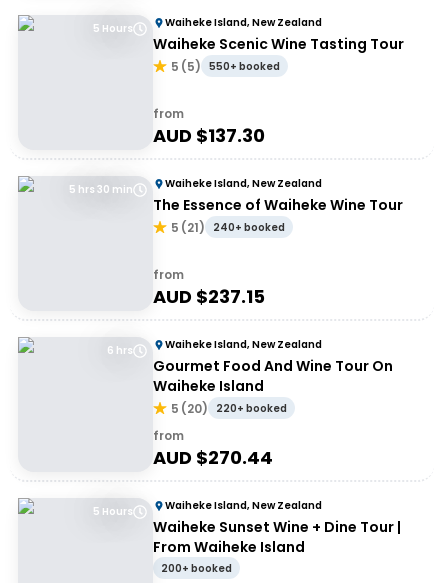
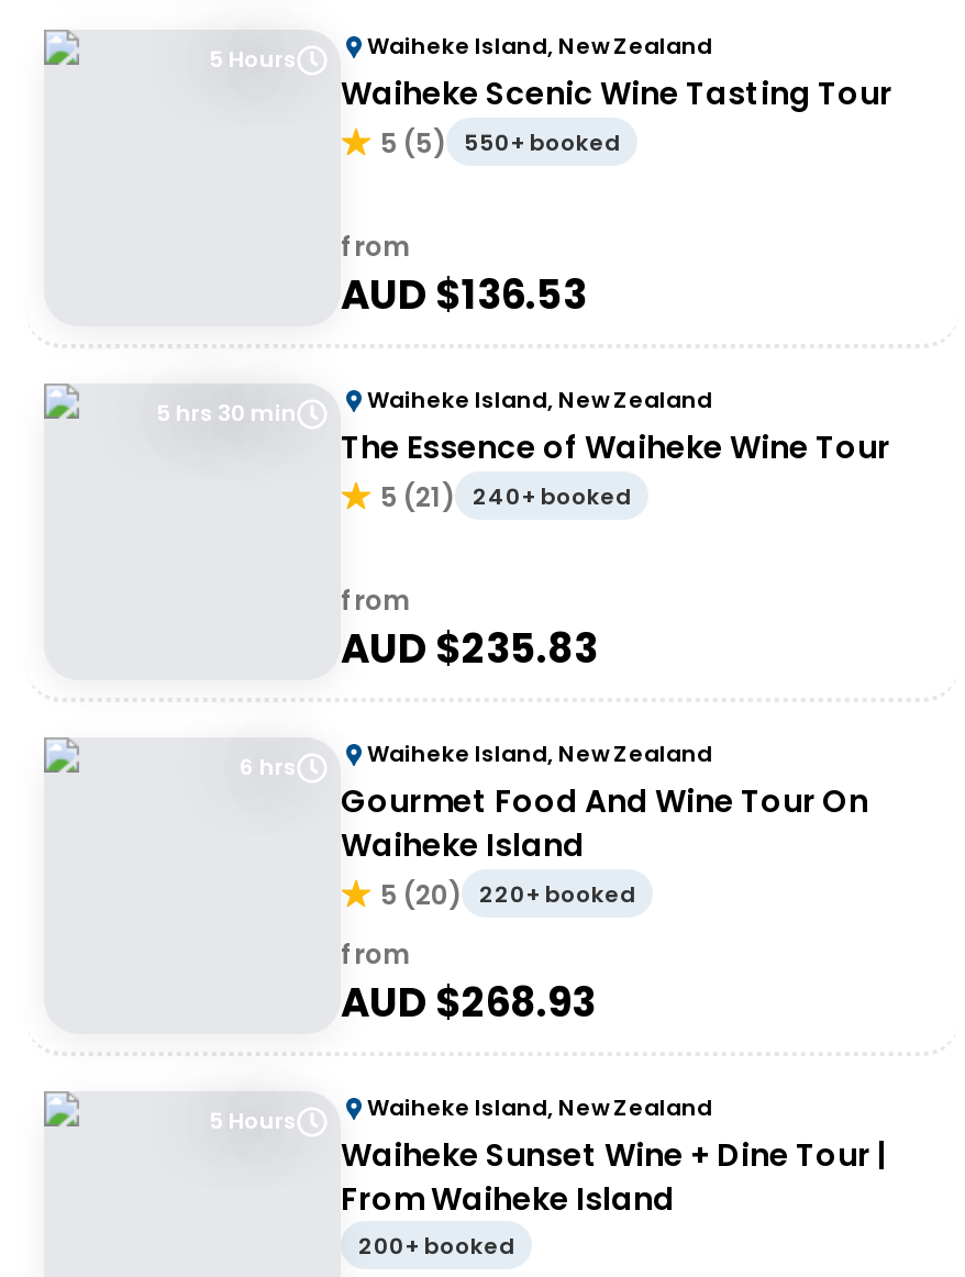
- AUD $137.30
+ AUD $136.53

- AUD $237.15
+ AUD $235.83

- AUD $270.44
+ AUD $268.93
